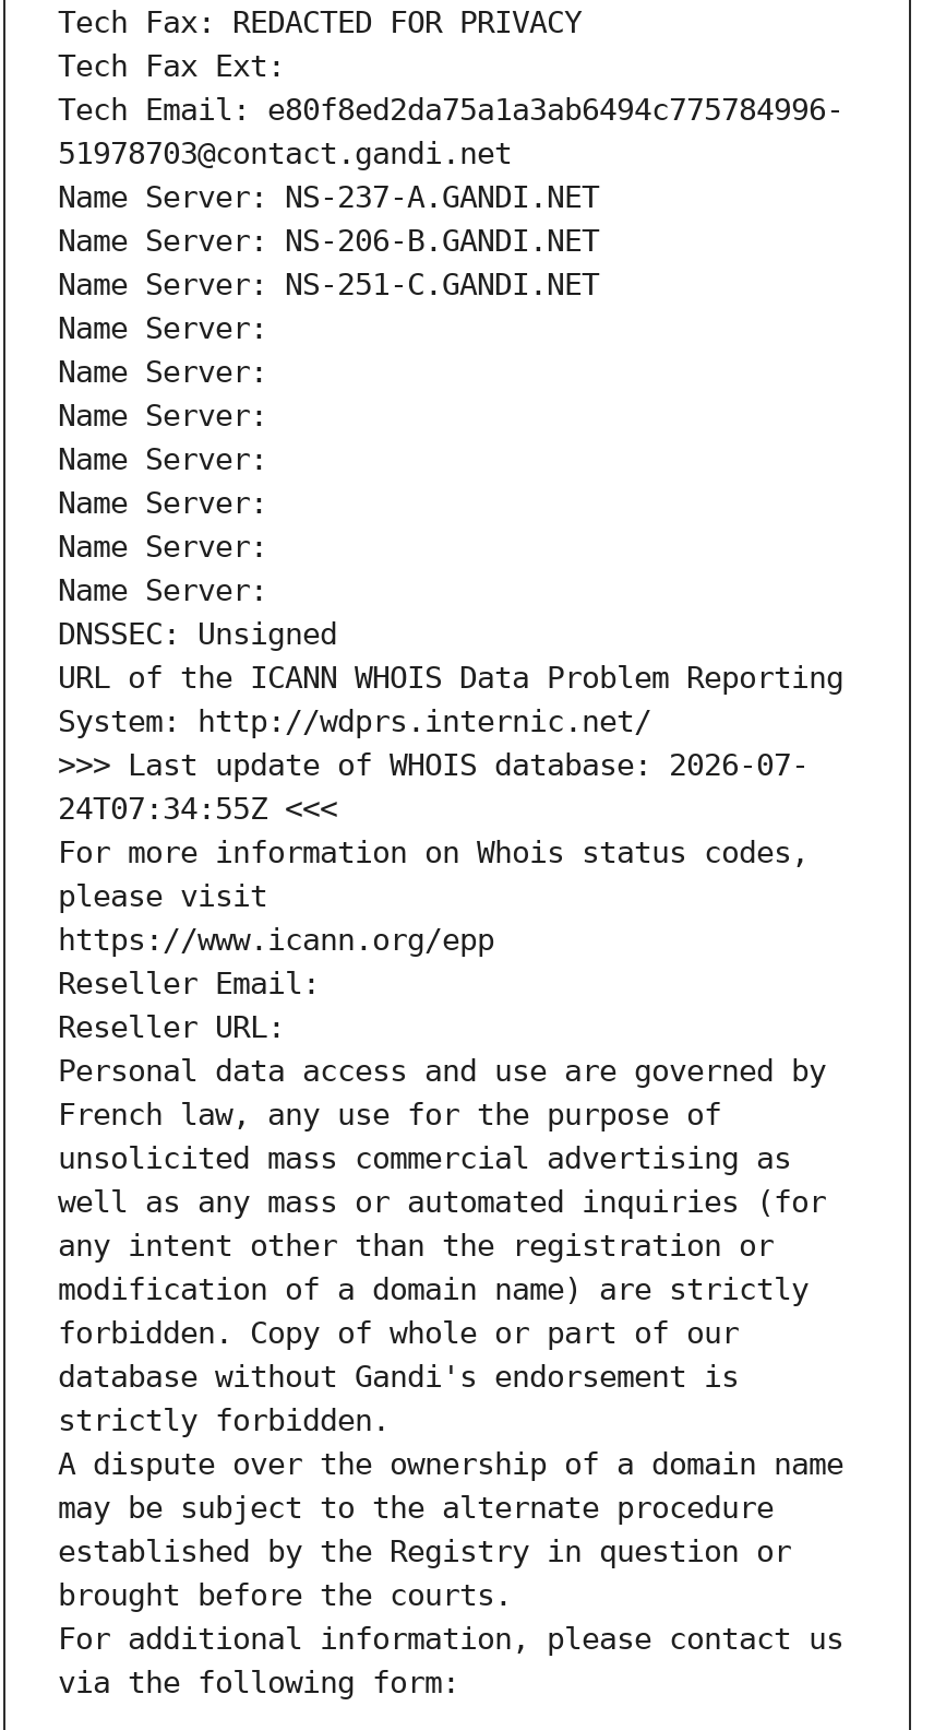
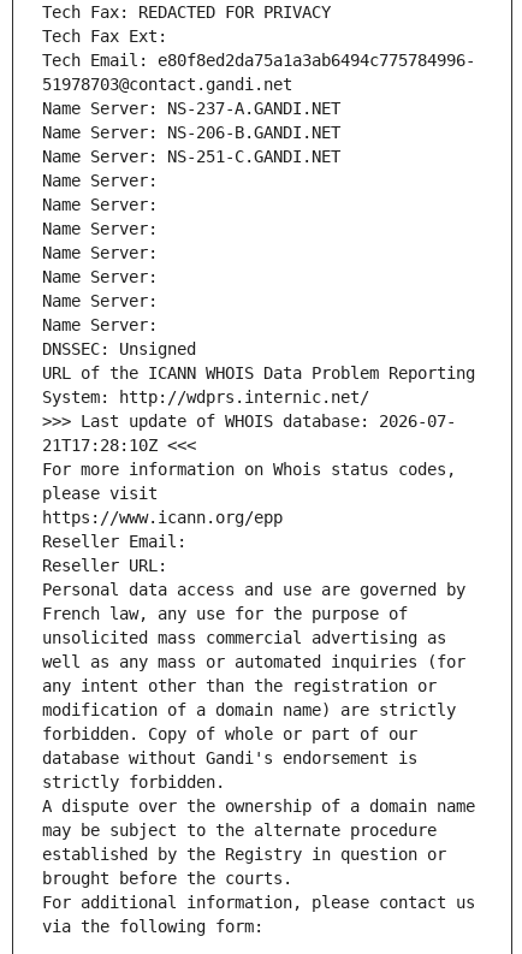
- 24T07:34:55Z <<<
+ 21T17:28:10Z <<<
